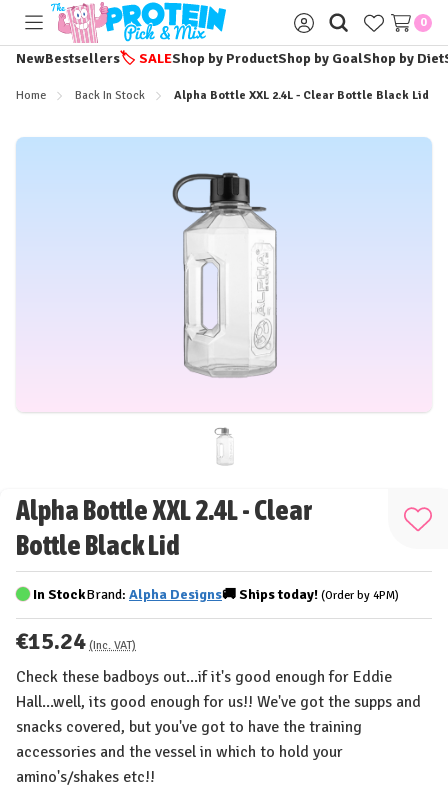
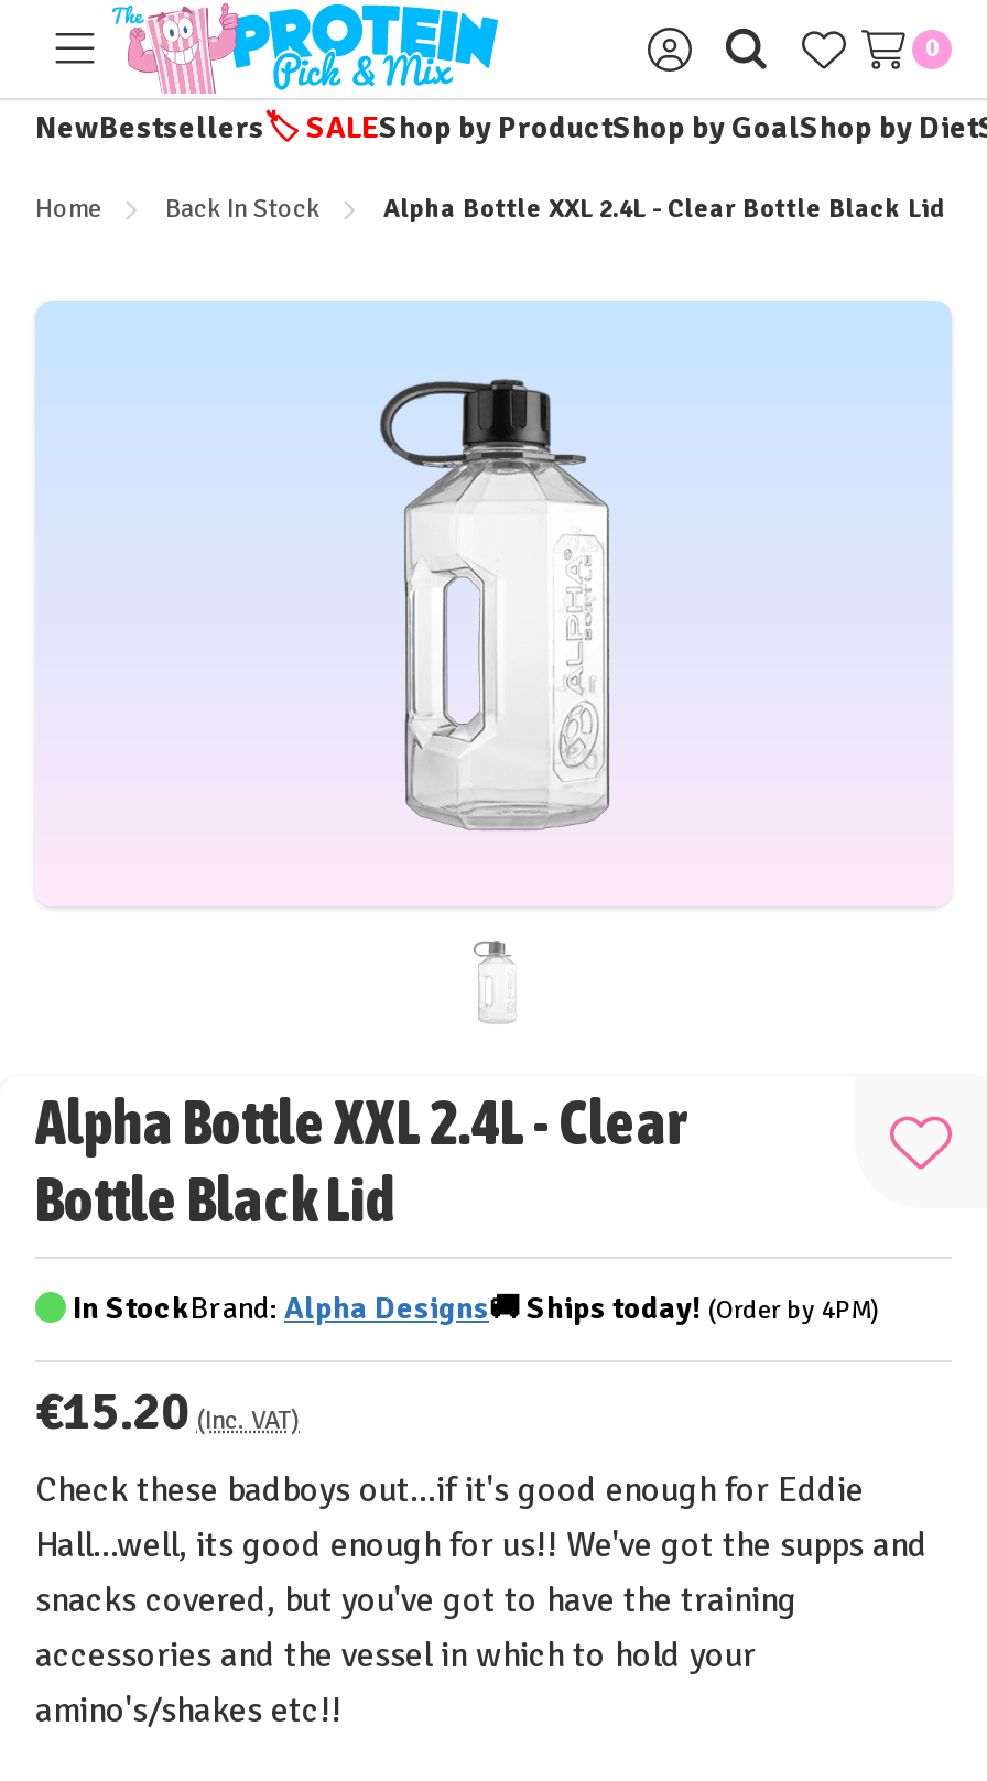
- €15.24 (Inc. VAT)
+ €15.20 (Inc. VAT)
